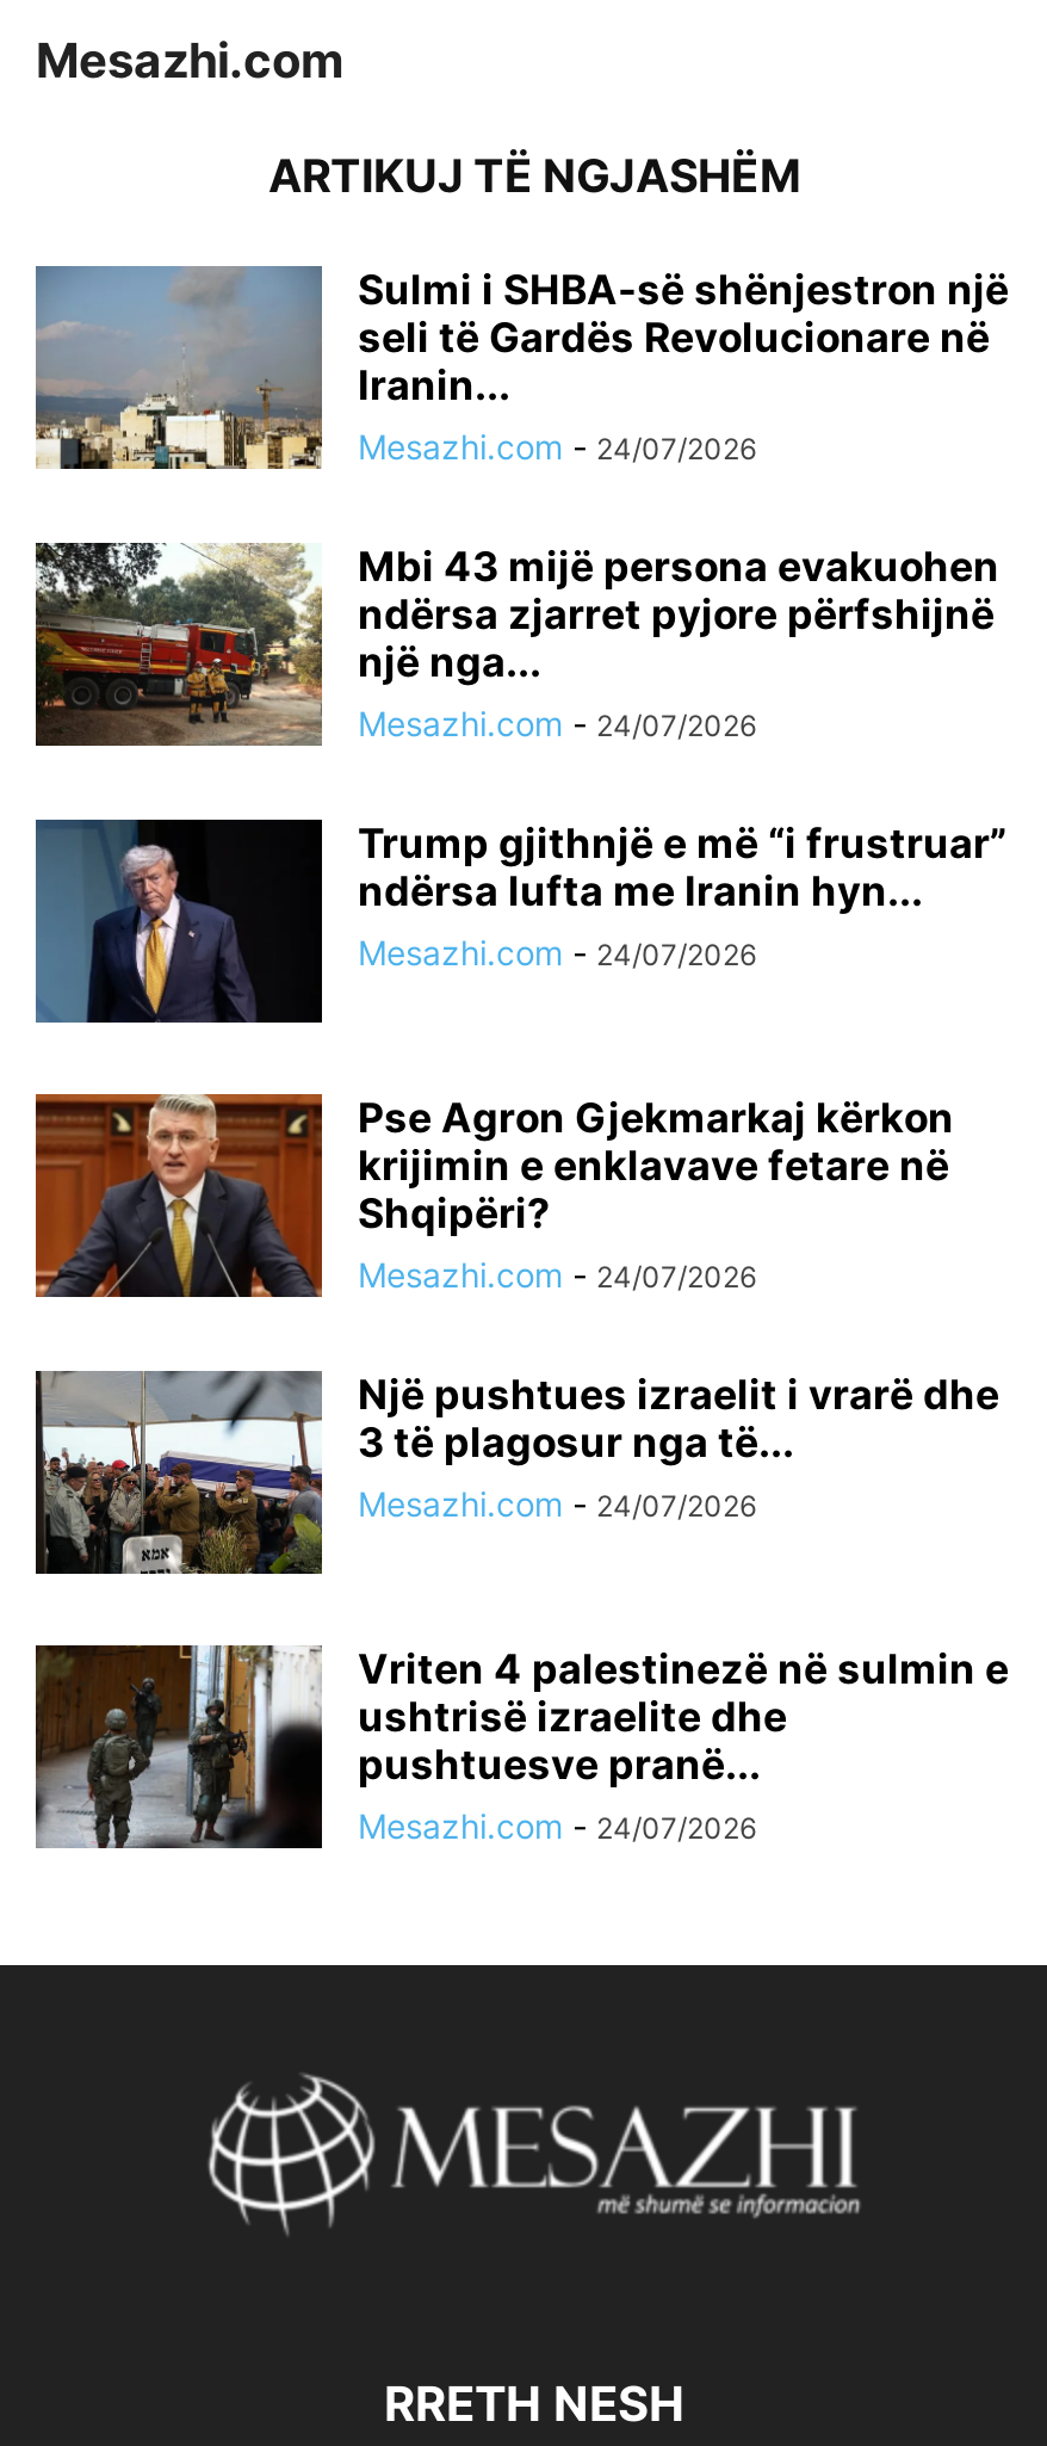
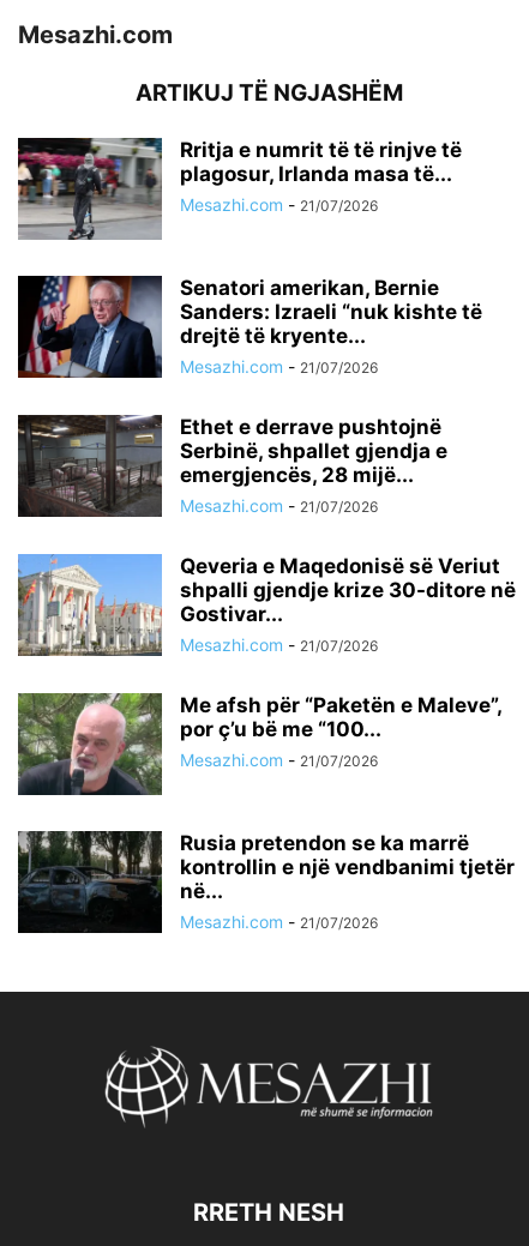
- [image]
- Sulmi i SHBA-së shënjestron një
- seli të Gardës Revolucionare në
- Iranin...
- Mesazhi.com - 24/07/2026
+ [image]
+ Rritja e numrit të të rinjve të
+ plagosur, Irlanda masa të...
+ Mesazhi.com - 21/07/2026

- [image]
- Mbi 43 mijë persona evakuohen
- ndërsa zjarret pyjore përfshijnë
- një nga...
- Mesazhi.com - 24/07/2026
+ [image]
+ Senatori amerikan, Bernie
+ Sanders: Izraeli “nuk kishte të
+ drejtë të kryente...
+ Mesazhi.com - 21/07/2026

- [image]
- Trump gjithnjë e më “i frustruar”
- ndërsa lufta me Iranin hyn...
- Mesazhi.com - 24/07/2026
+ [image]
+ Ethet e derrave pushtojnë
+ Serbinë, shpallet gjendja e
+ emergjencës, 28 mijë...
+ Mesazhi.com - 21/07/2026

- [image]
- Pse Agron Gjekmarkaj kërkon
- krijimin e enklavave fetare në
- Shqipëri?
- Mesazhi.com - 24/07/2026
+ [image]
+ Qeveria e Maqedonisë së Veriut
+ shpalli gjendje krize 30-ditore në
+ Gostivar...
+ Mesazhi.com - 21/07/2026

- [image]
- Një pushtues izraelit i vrarë dhe
- 3 të plagosur nga të...
- Mesazhi.com - 24/07/2026
+ [image]
+ Me afsh për “Paketën e Maleve”,
+ por ç’u bë me “100...
+ Mesazhi.com - 21/07/2026

- [image]
- Vriten 4 palestinezë në sulmin e
- ushtrisë izraelite dhe
- pushtuesve pranë...
- Mesazhi.com - 24/07/2026
+ [image]
+ Rusia pretendon se ka marrë
+ kontrollin e një vendbanimi tjetër
+ në...
+ Mesazhi.com - 21/07/2026
